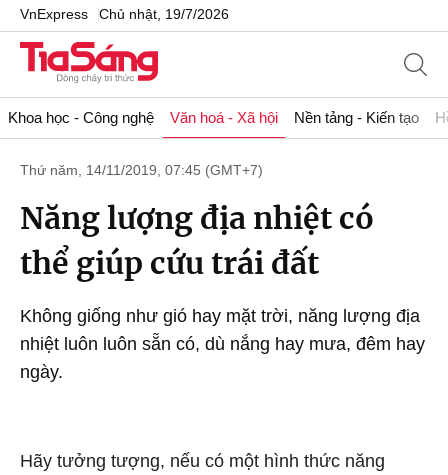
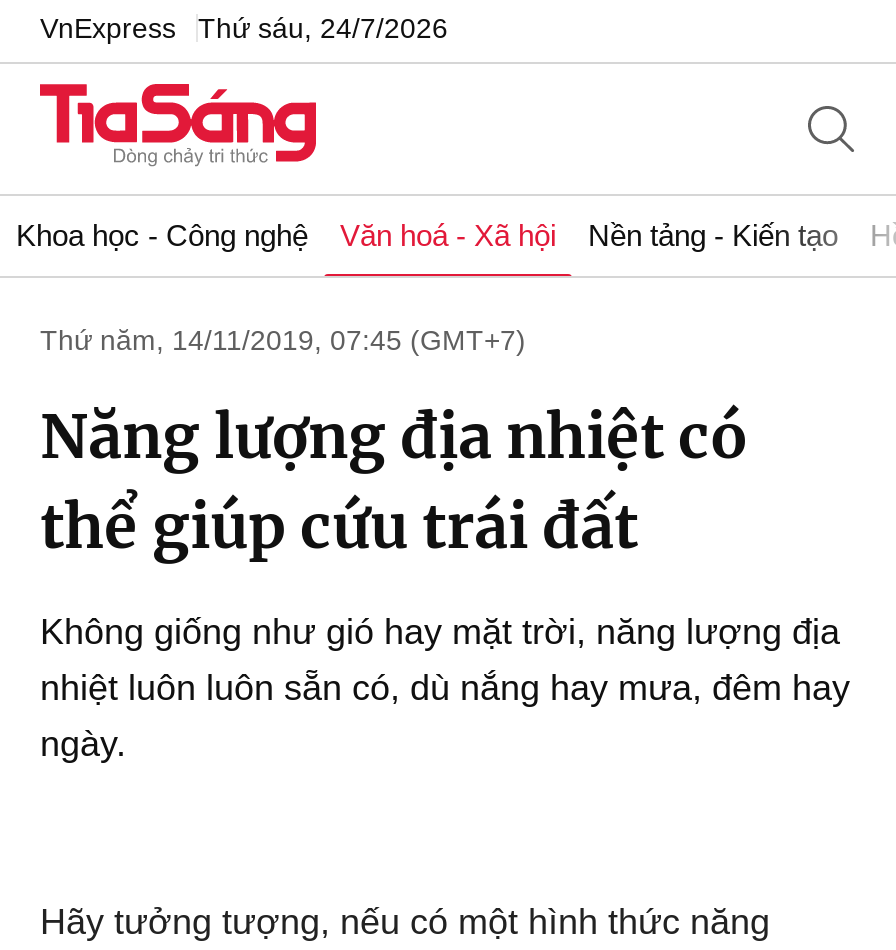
- VnExpress Chủ nhật, 19/7/2026
+ VnExpress Thứ sáu, 24/7/2026
